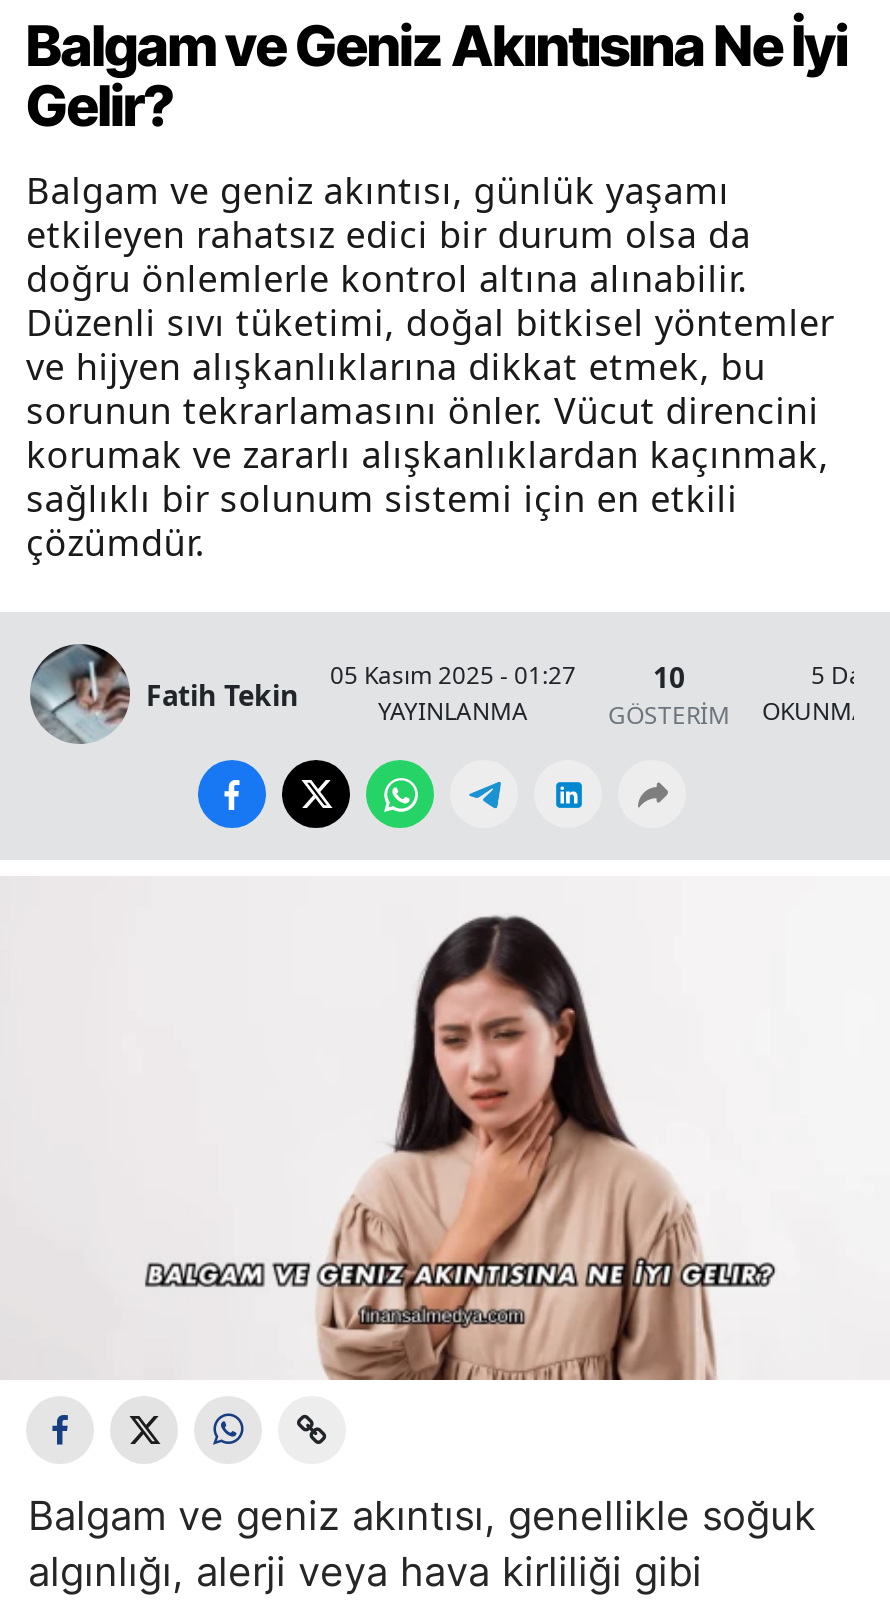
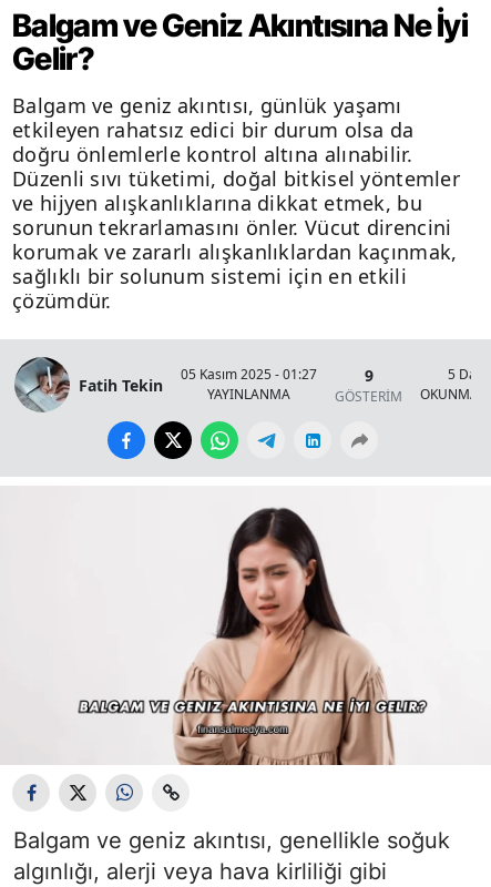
- 10
+ 9
